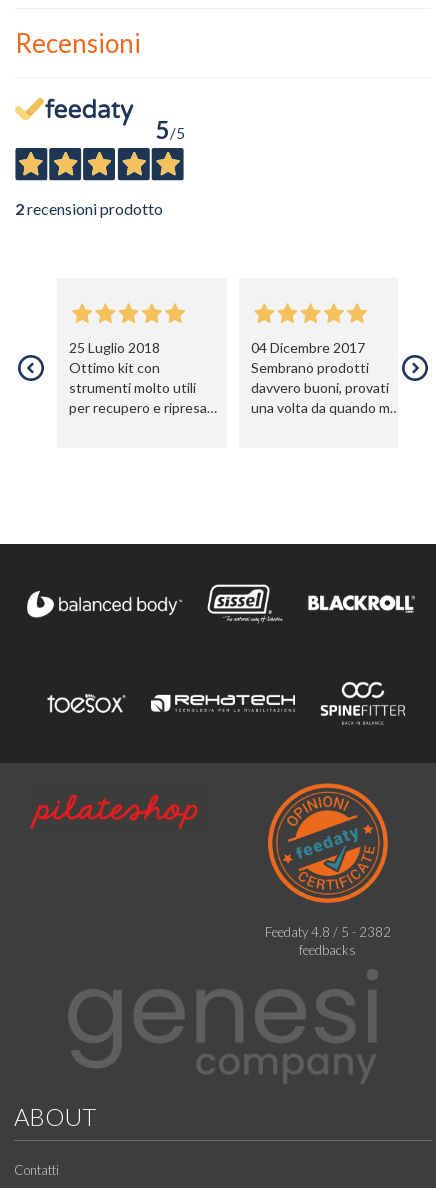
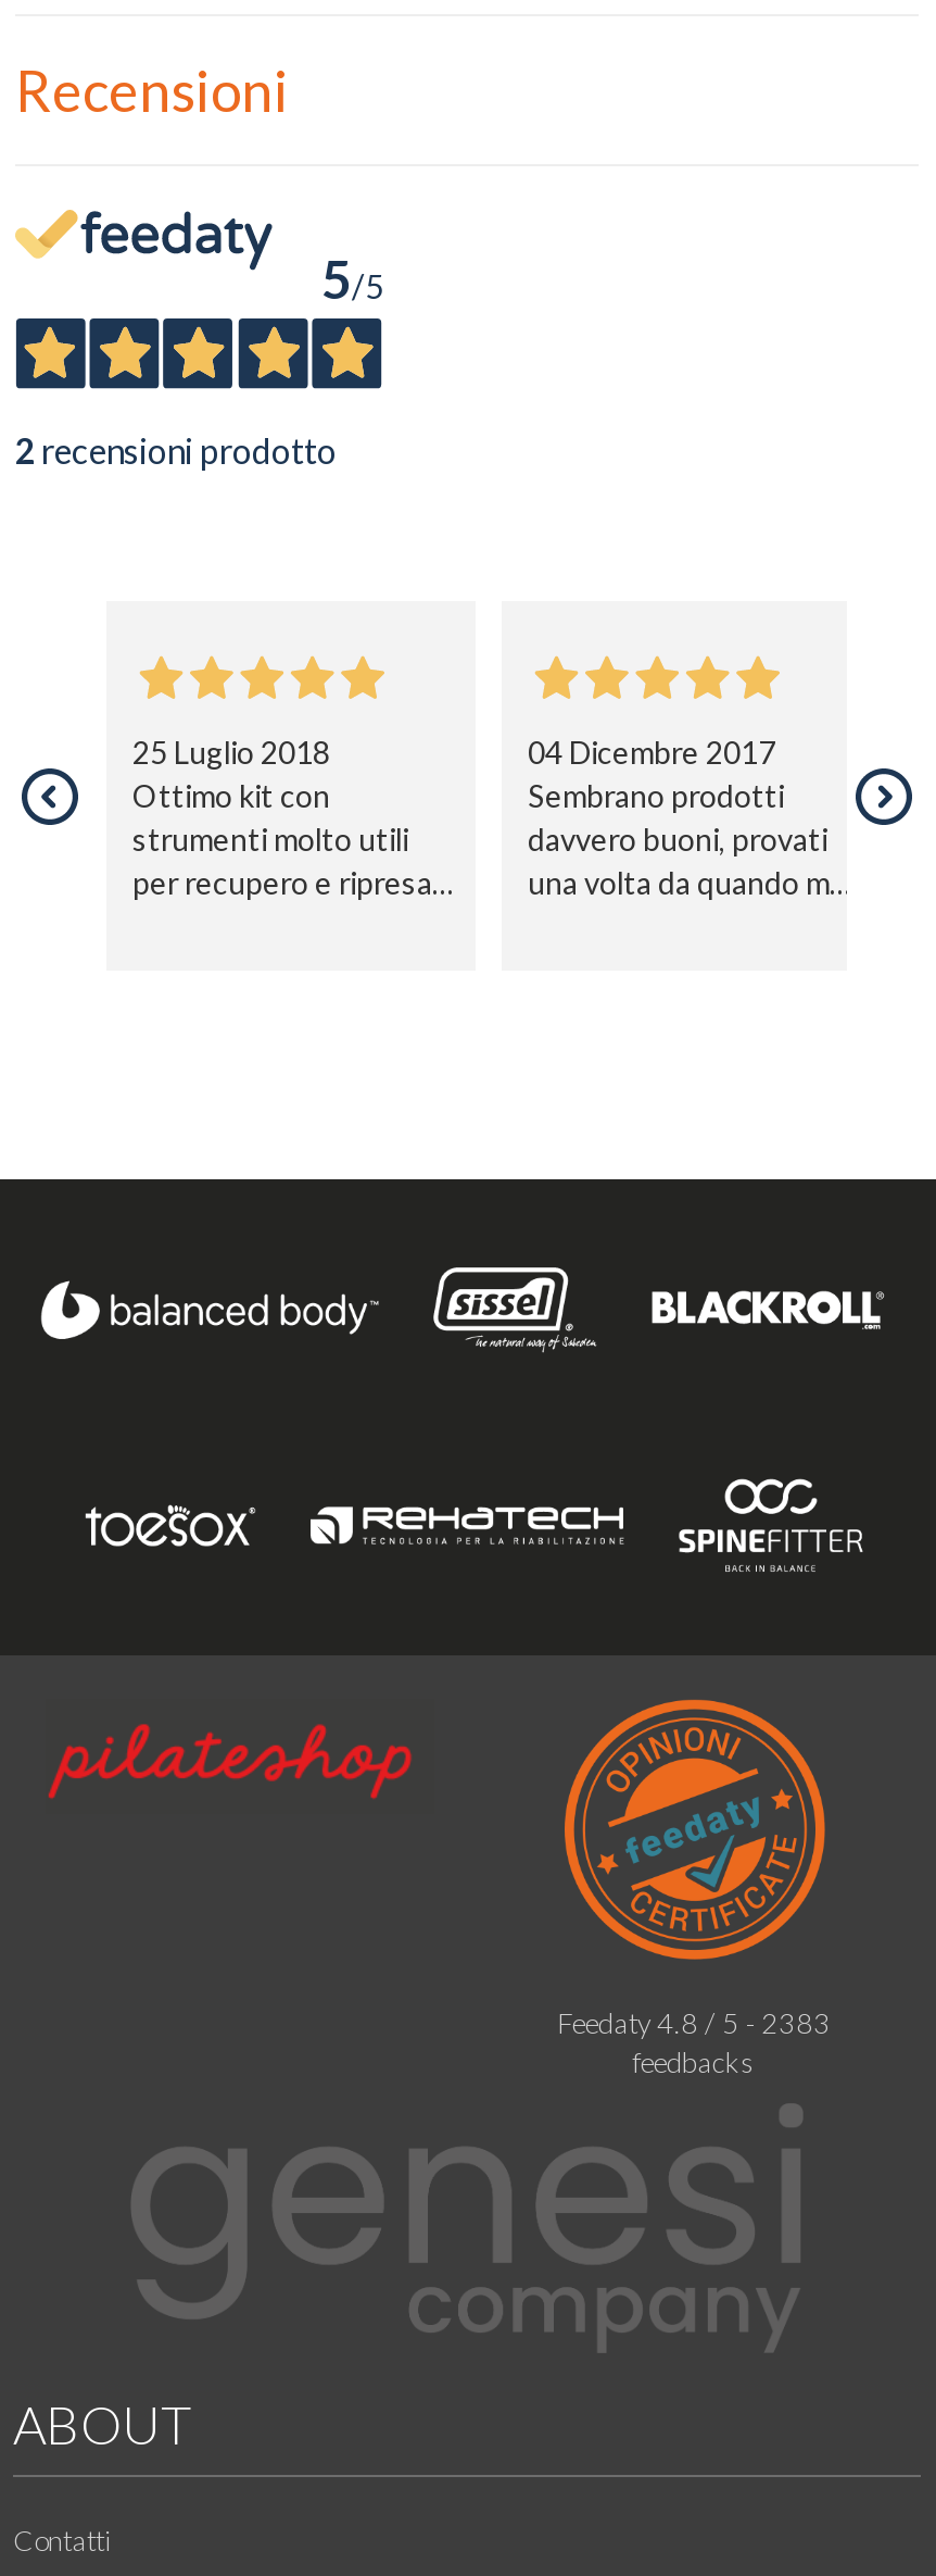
- Feedaty 4.8 / 5 - 2382
+ Feedaty 4.8 / 5 - 2383
